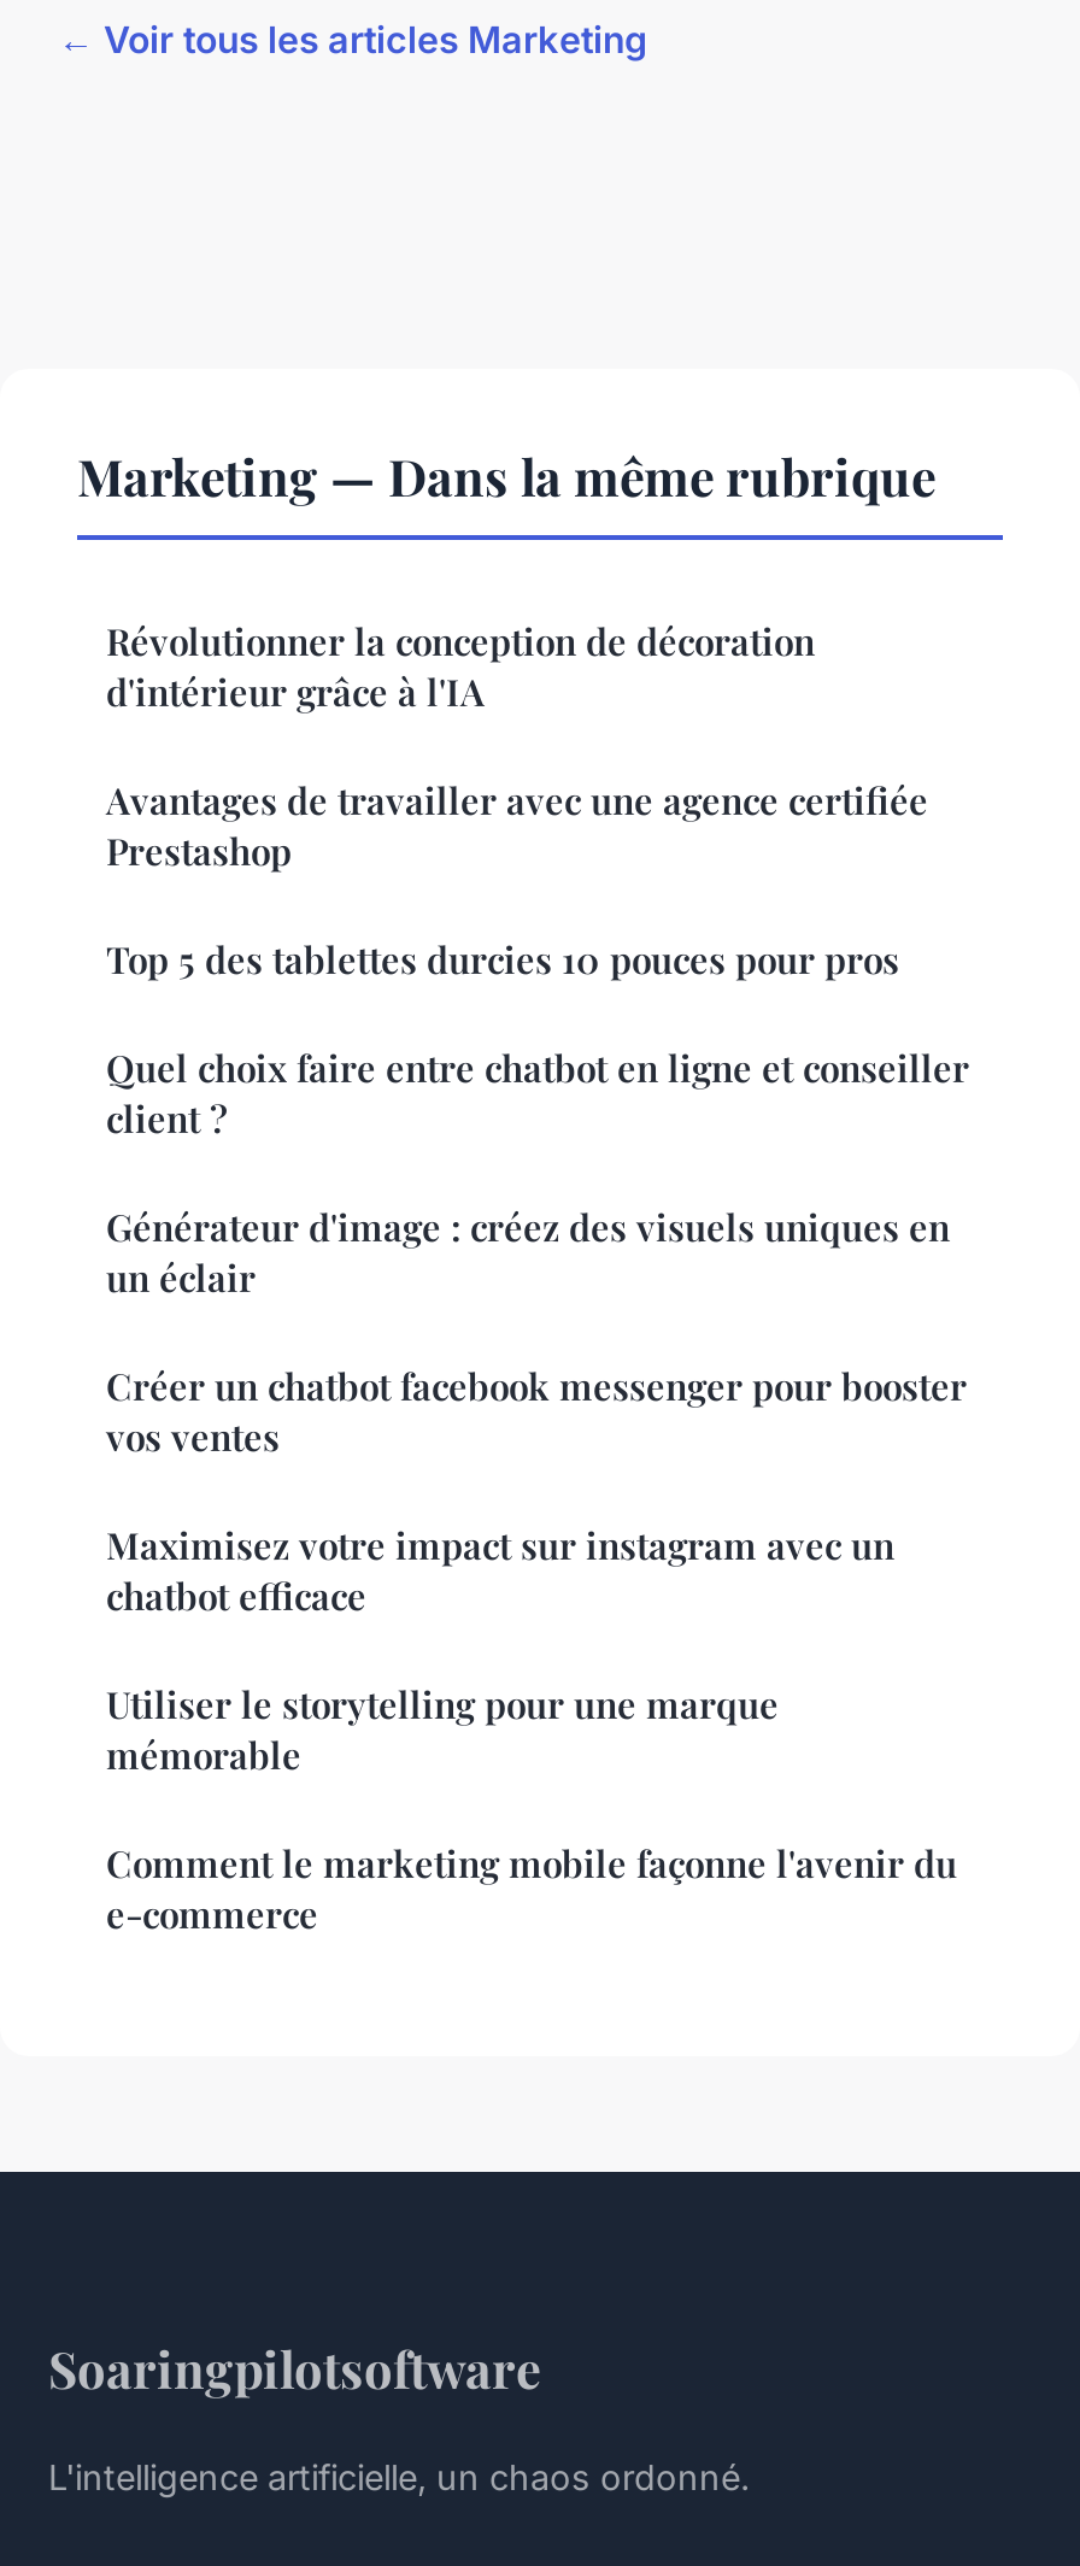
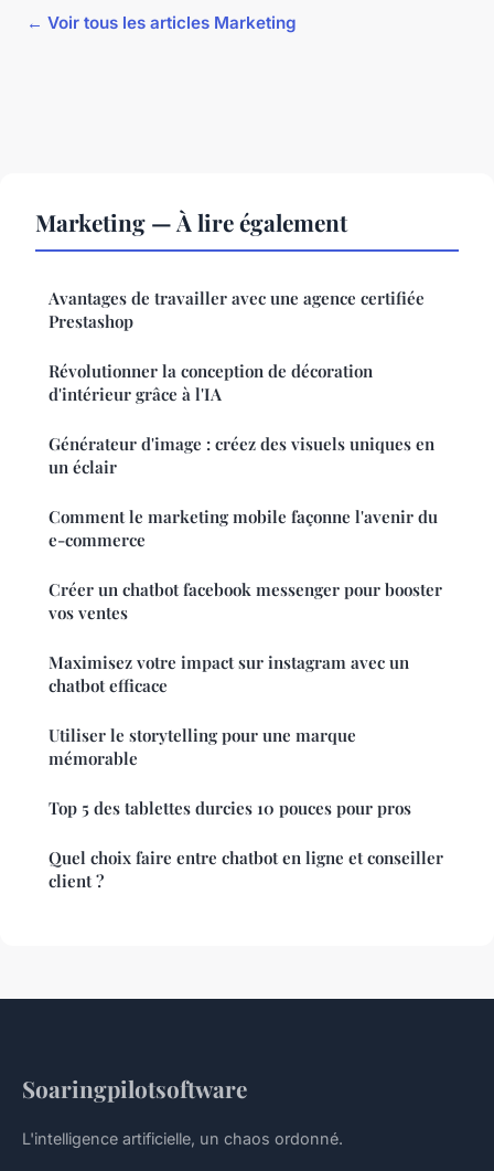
- Marketing — Dans la même rubrique
+ Marketing — À lire également

moved down: Révolutionner la conception de décoration | d'intérieur grâce à l'IA

moved up: Avantages de travailler avec une agence certifiée | Prestashop

moved down: Top 5 des tablettes durcies 10 pouces pour pros | Quel choix faire entre chatbot en ligne et conseiller | client ?

moved up: Générateur d'image : créez des visuels uniques en | un éclair

moved up: Créer un chatbot facebook messenger pour booster | vos ventes | Maximisez votre impact sur instagram avec un | chatbot efficace | Utiliser le storytelling pour une marque | mémorable

moved up: Comment le marketing mobile façonne l'avenir du | e-commerce
